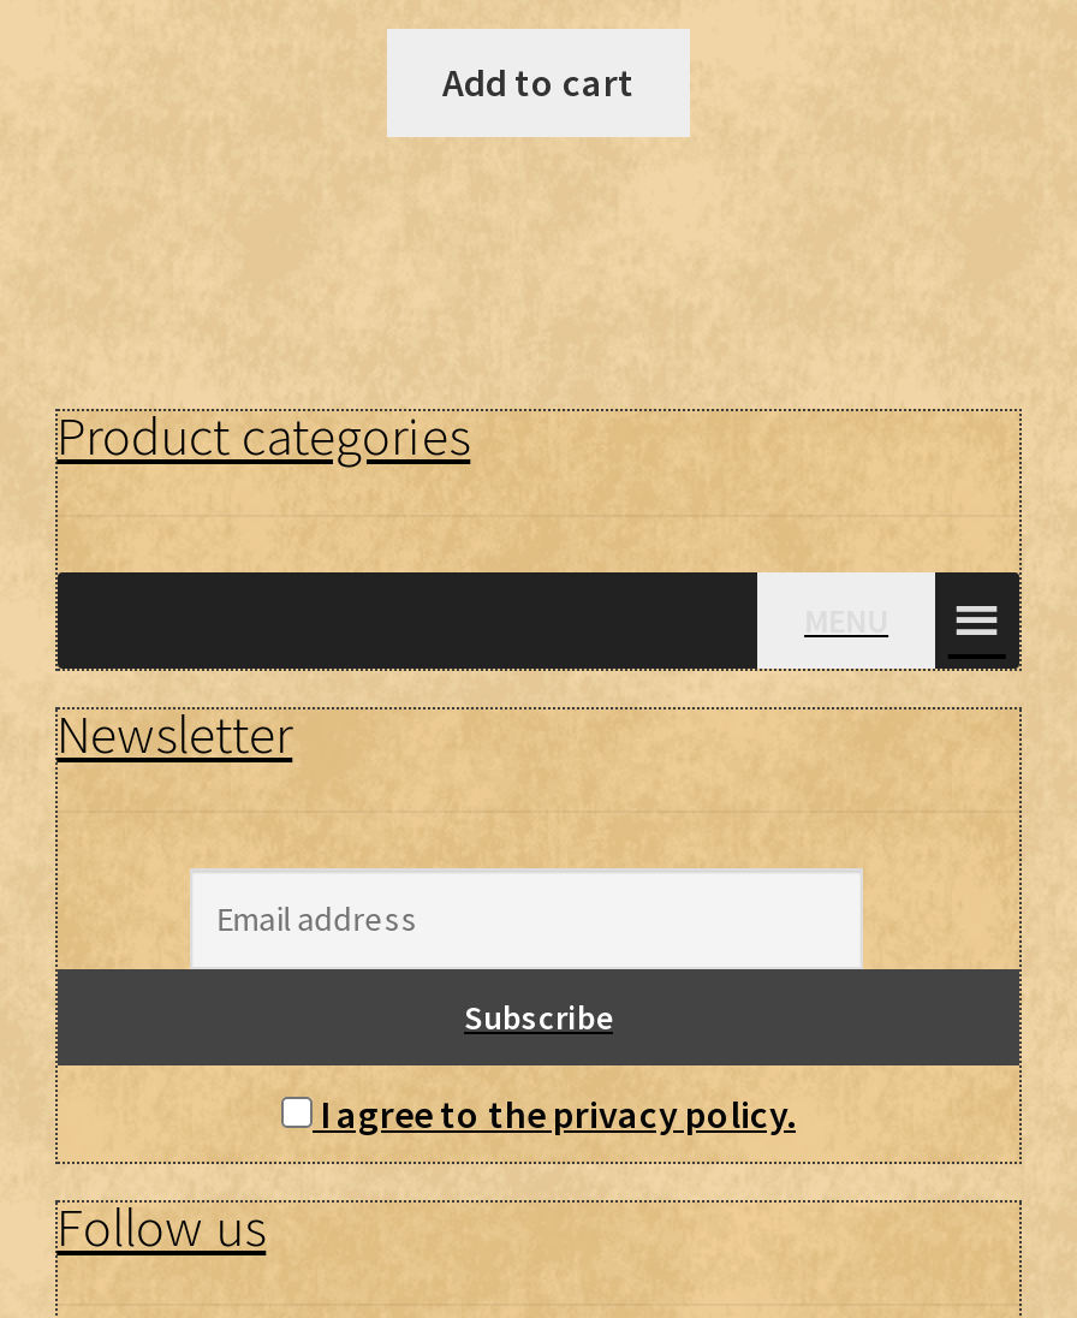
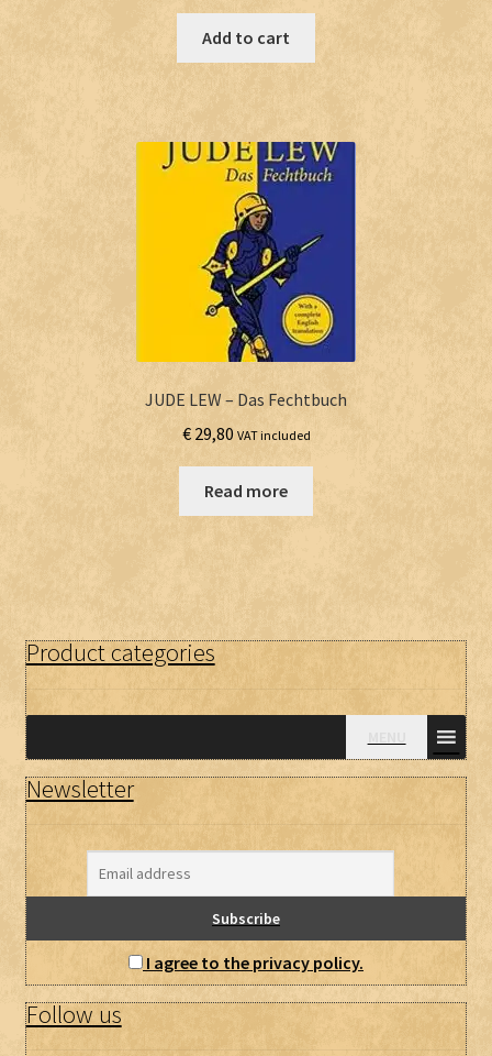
+ [image]
+ JUDE LEW – Das Fechtbuch
+ €29,80 VAT included
+ Read more
